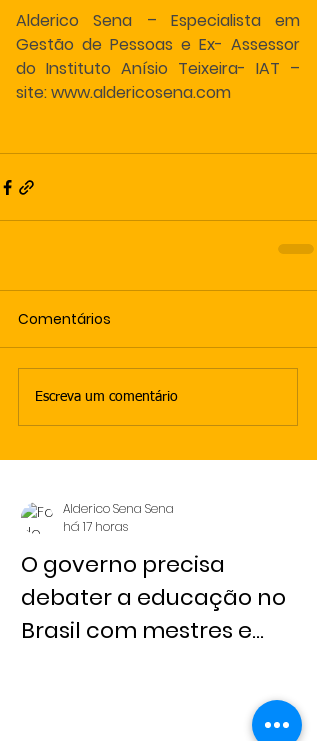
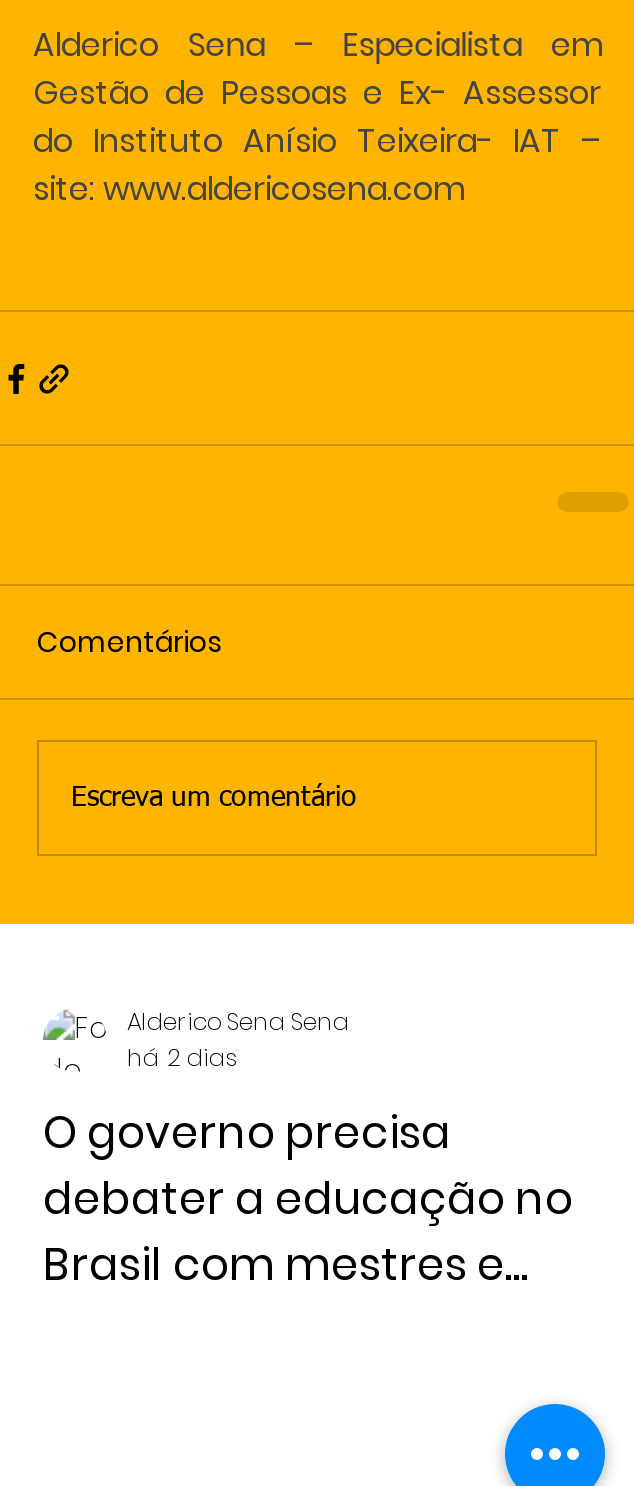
- há 17 horas
+ há 2 dias
